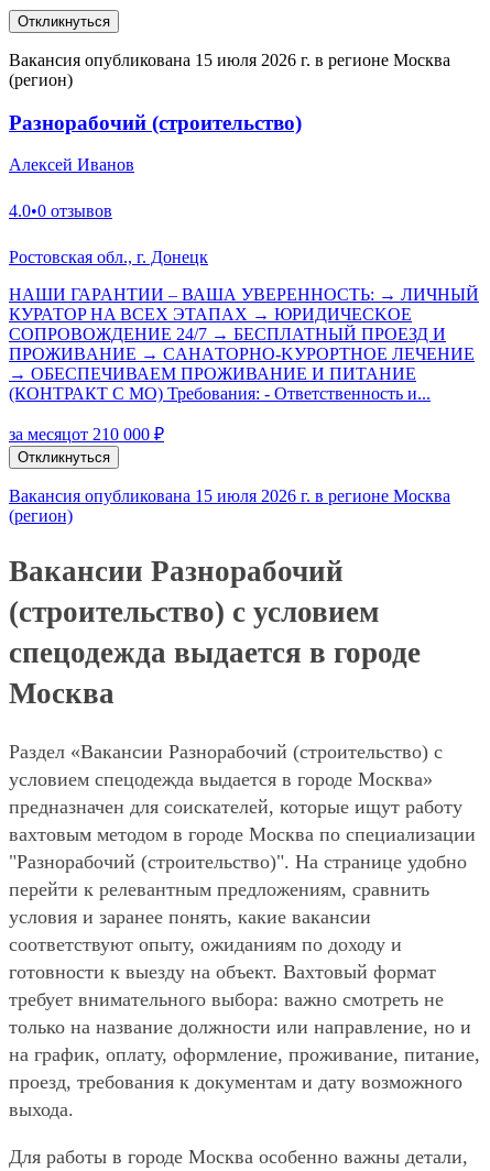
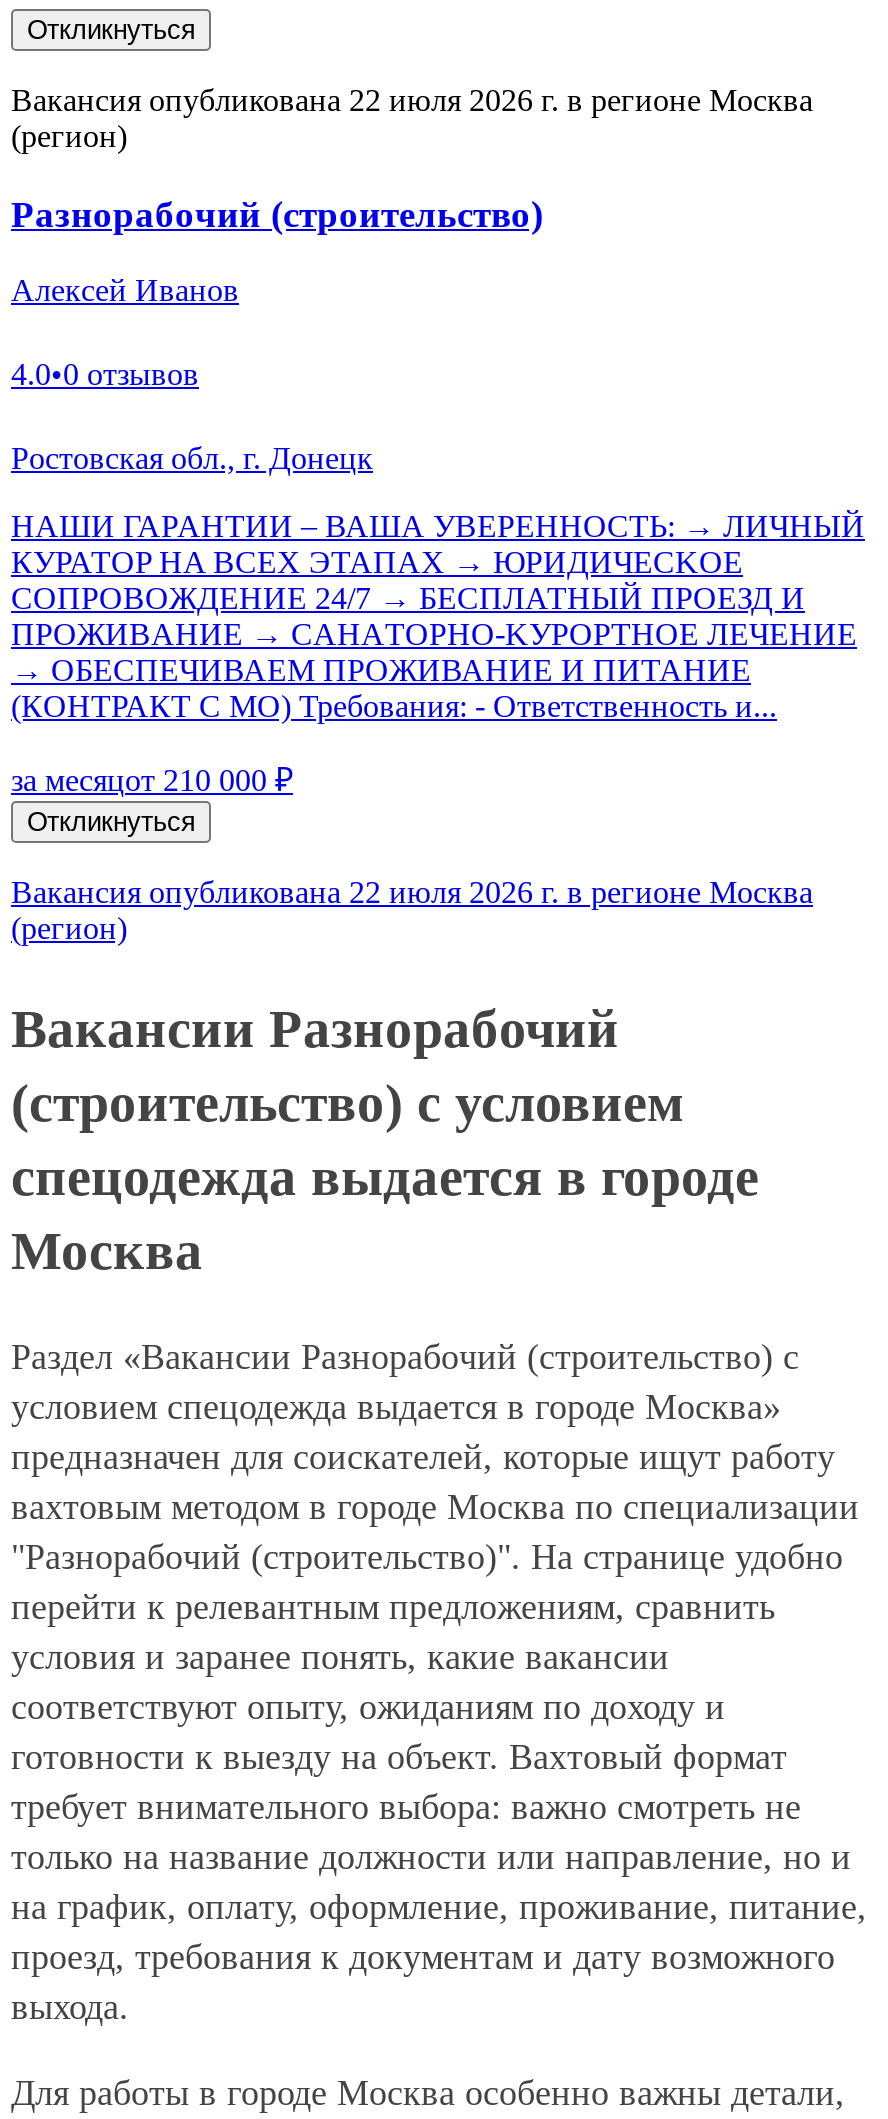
- Вакансия опубликована 15 июля 2026 г. в регионе Москва
+ Вакансия опубликована 22 июля 2026 г. в регионе Москва

- Вакансия опубликована 15 июля 2026 г. в регионе Москва
+ Вакансия опубликована 22 июля 2026 г. в регионе Москва
